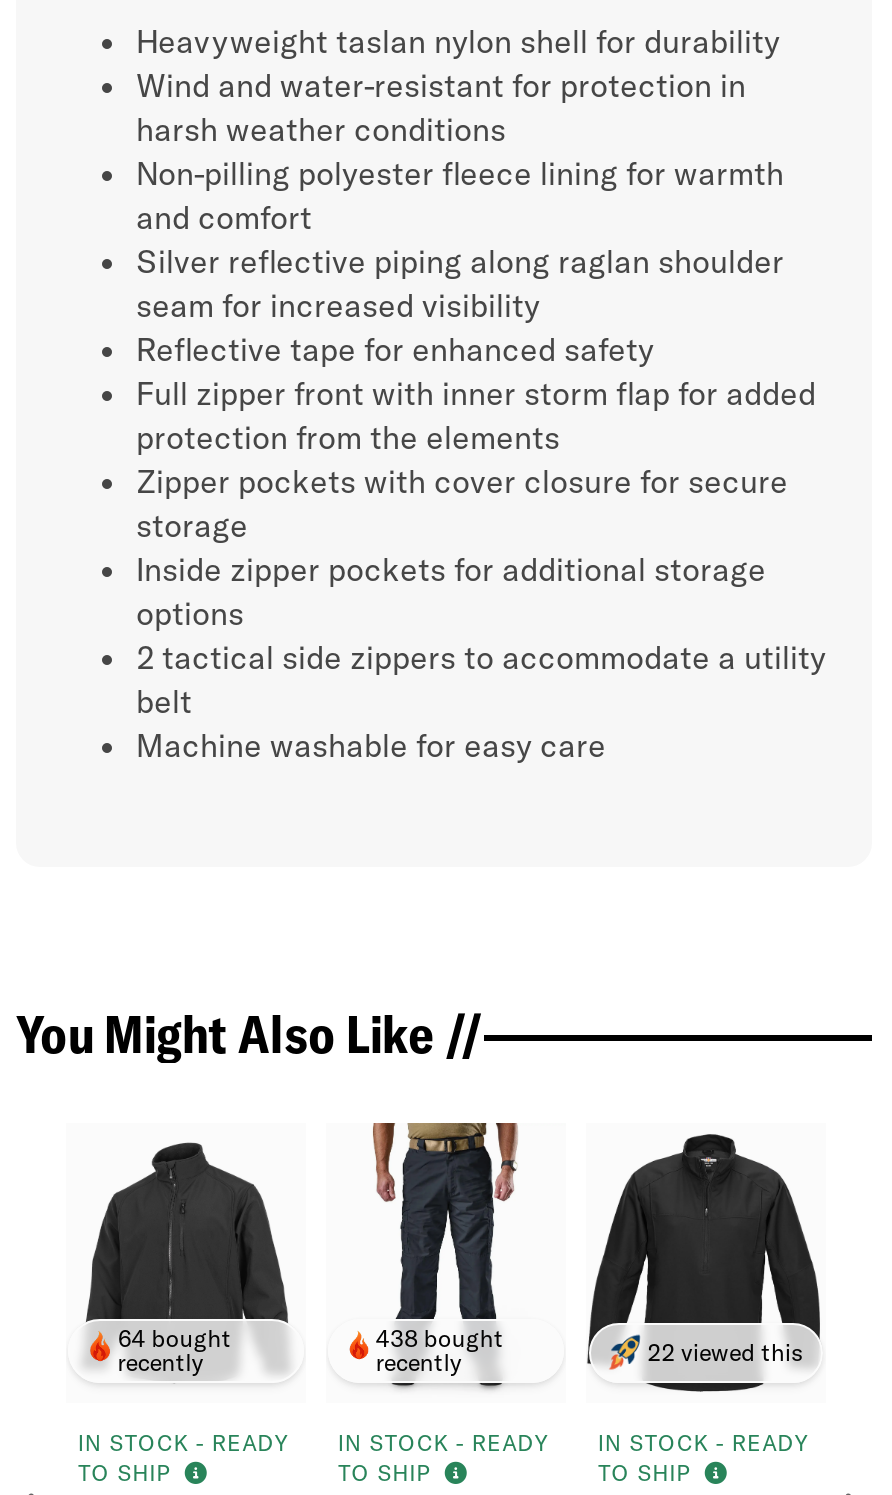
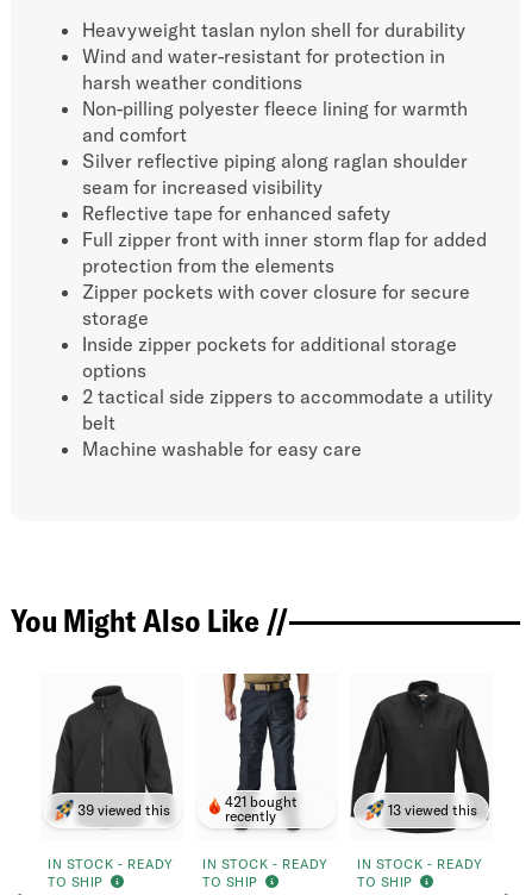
- 64 bought
- recently
+ 39 viewed this

- 438 bought
+ 421 bought

- 22 viewed this
+ 13 viewed this
